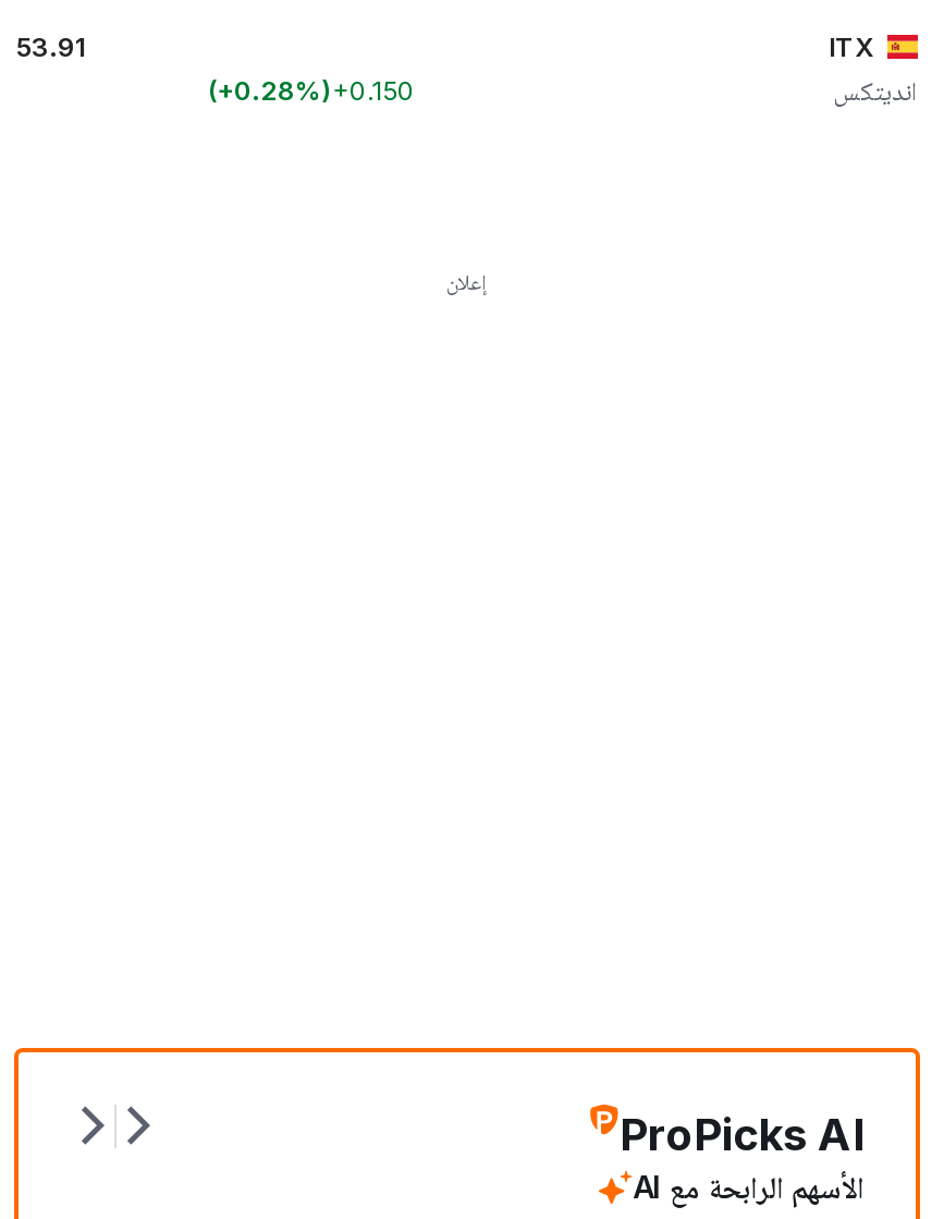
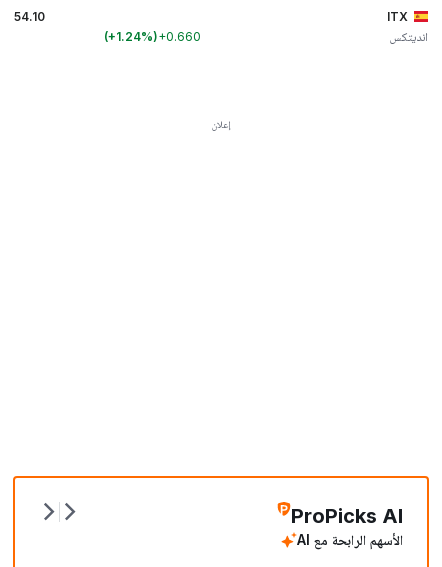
- 53.91
+ 54.10

- +0.28%
+ +1.24%

- +0.150
+ +0.660
